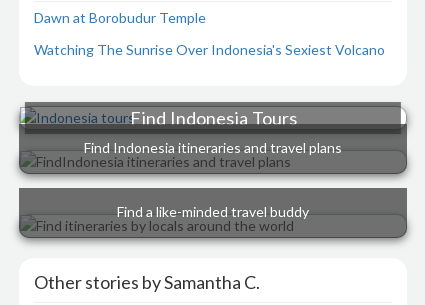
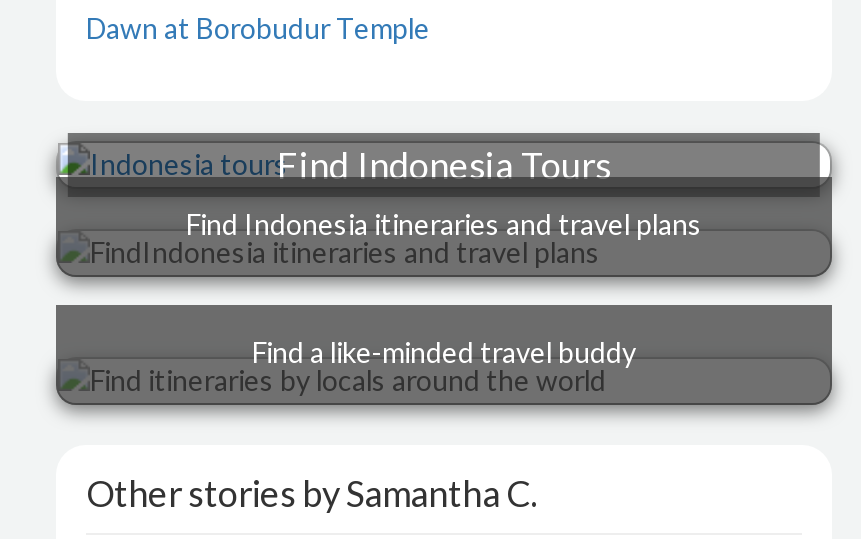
- Watching The Sunrise Over Indonesia's Sexiest Volcano
